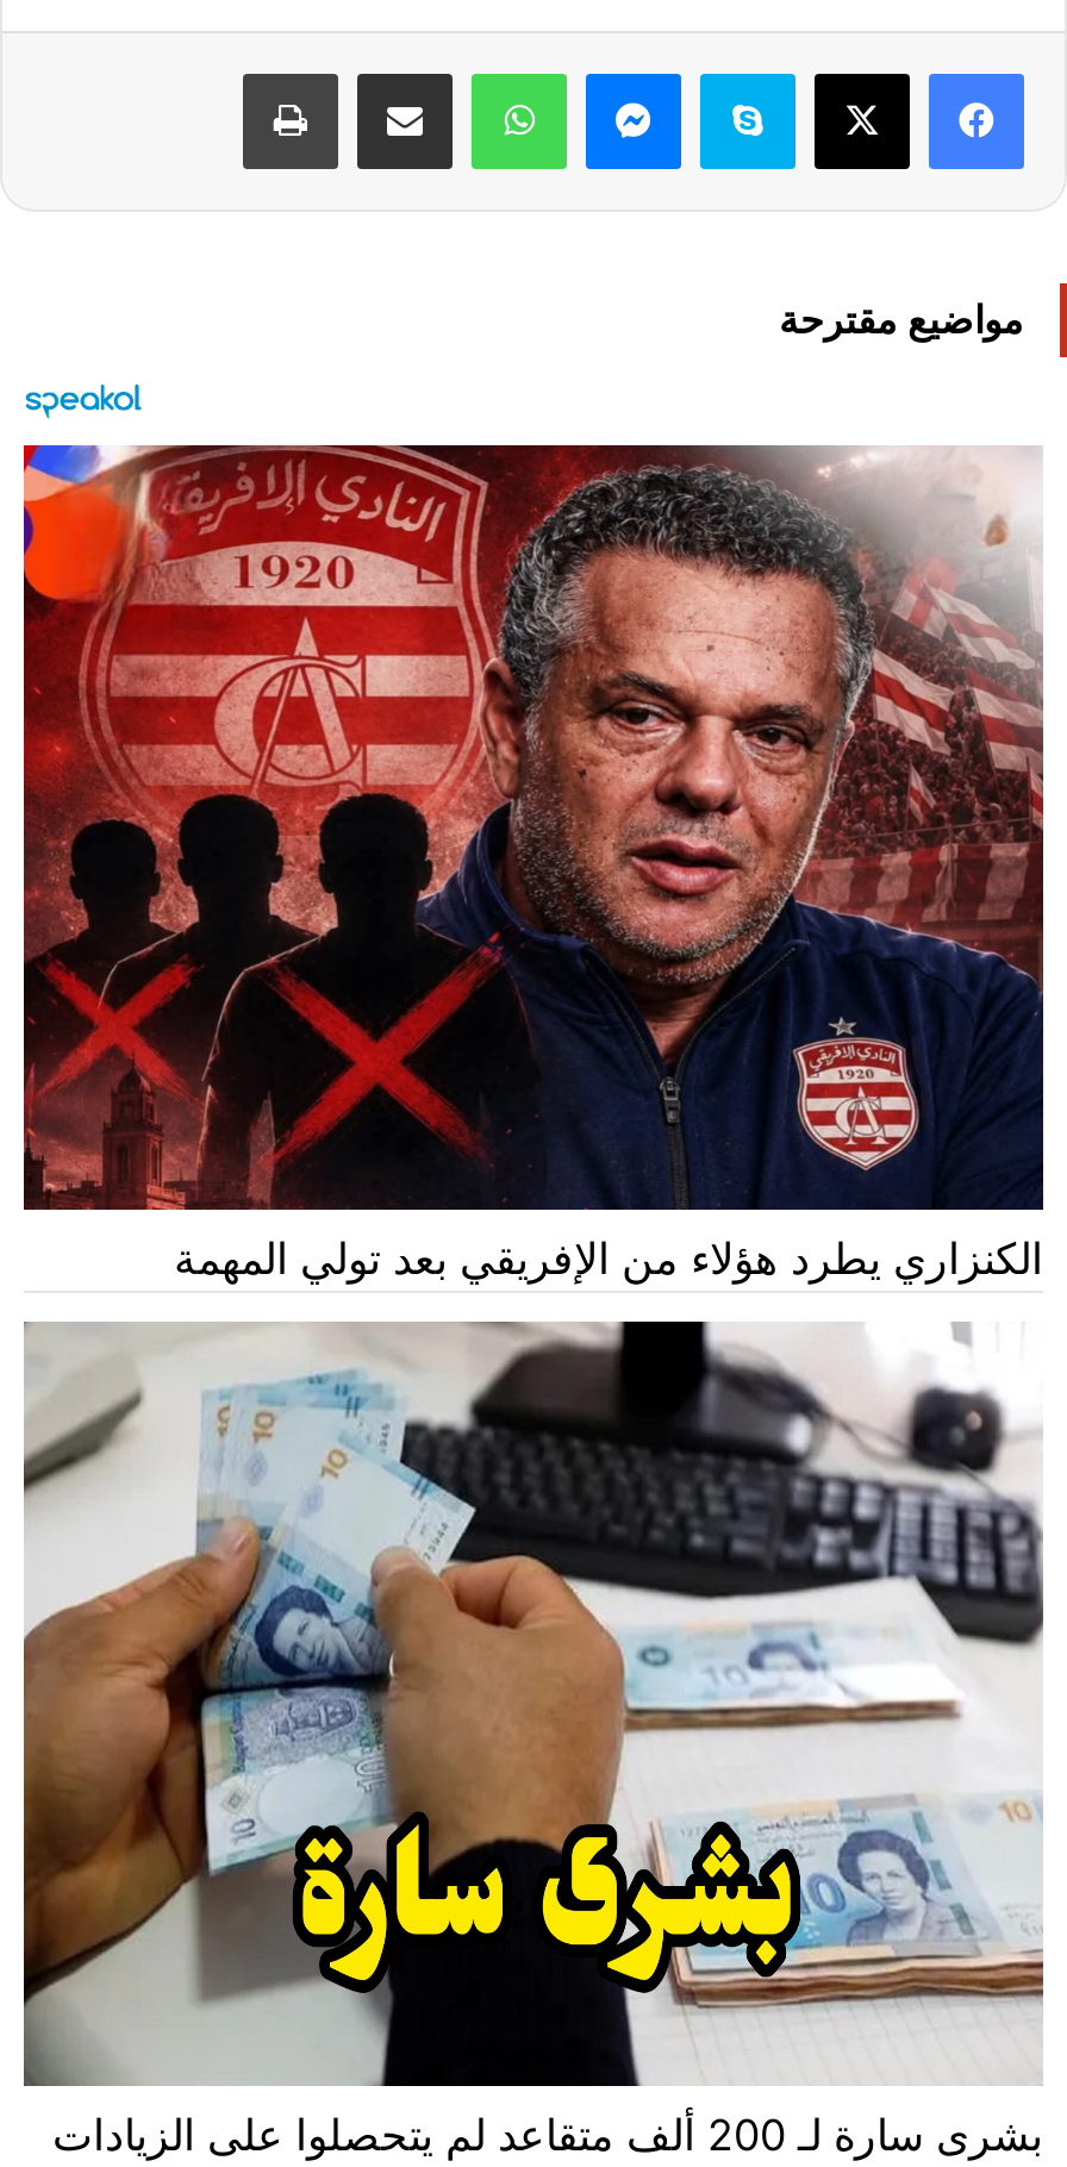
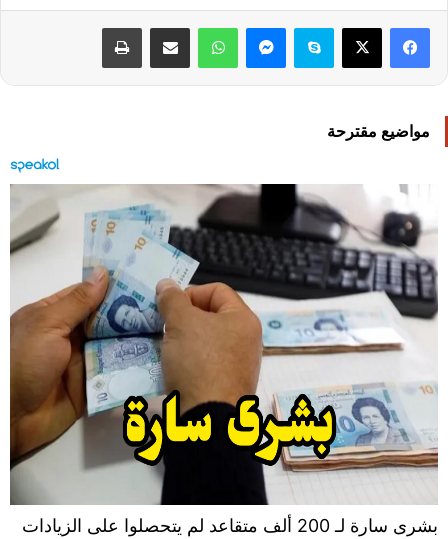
- [image]
- الكنزاري يطرد هؤلاء من الإفريقي بعد تولي المهمة
